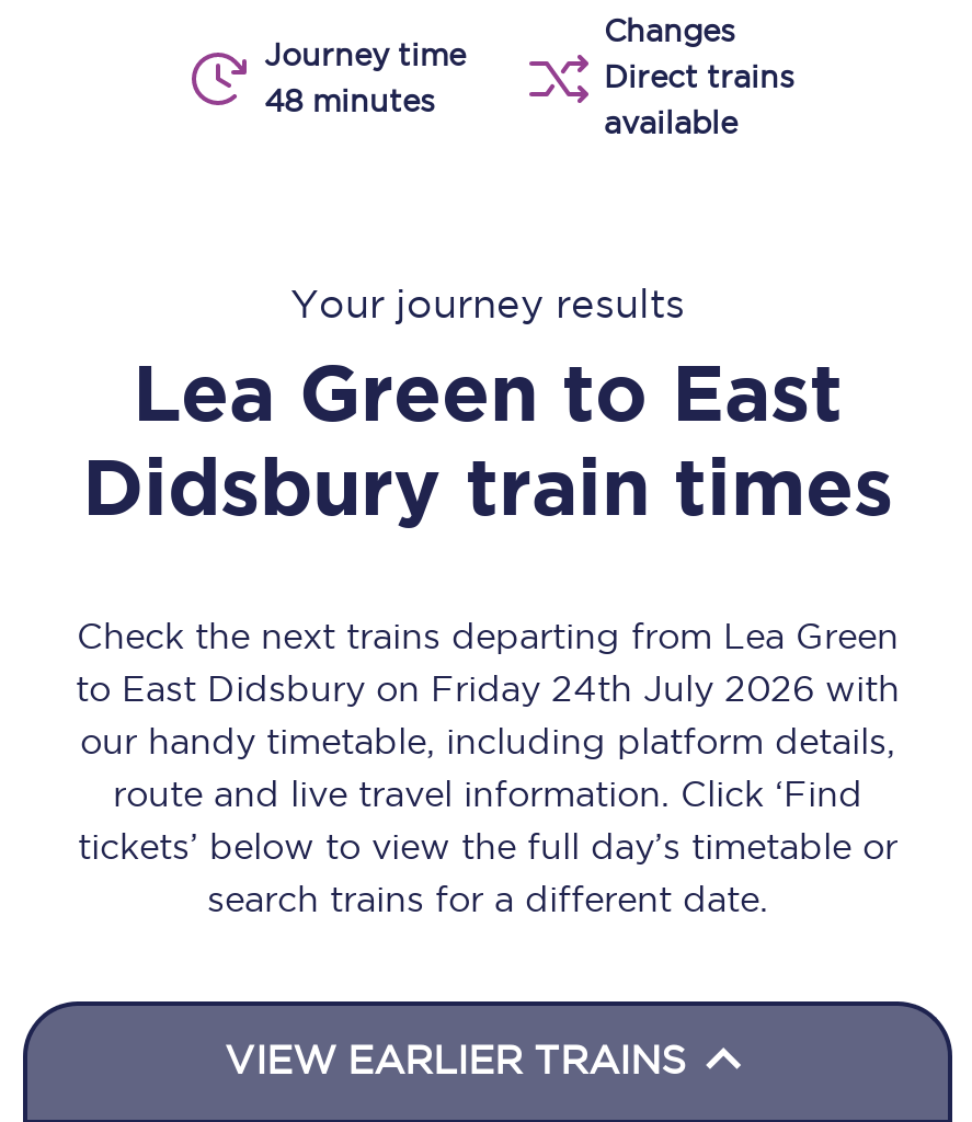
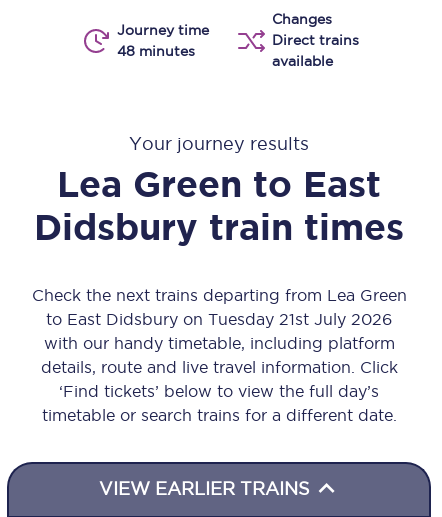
- to East Didsbury on Friday 24th July 2026 with
- our handy timetable, including platform details,
- route and live travel information. Click ‘Find
- tickets’ below to view the full day’s timetable or
- search trains for a different date.
+ to East Didsbury on Tuesday 21st July 2026
+ with our handy timetable, including platform
+ details, route and live travel information. Click
+ ‘Find tickets’ below to view the full day’s
+ timetable or search trains for a different date.
